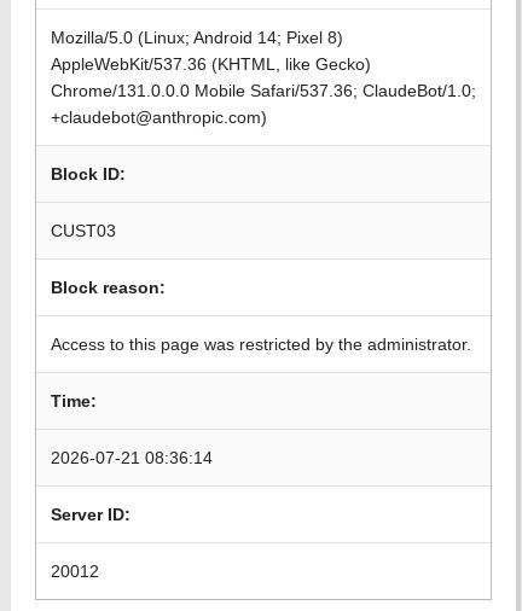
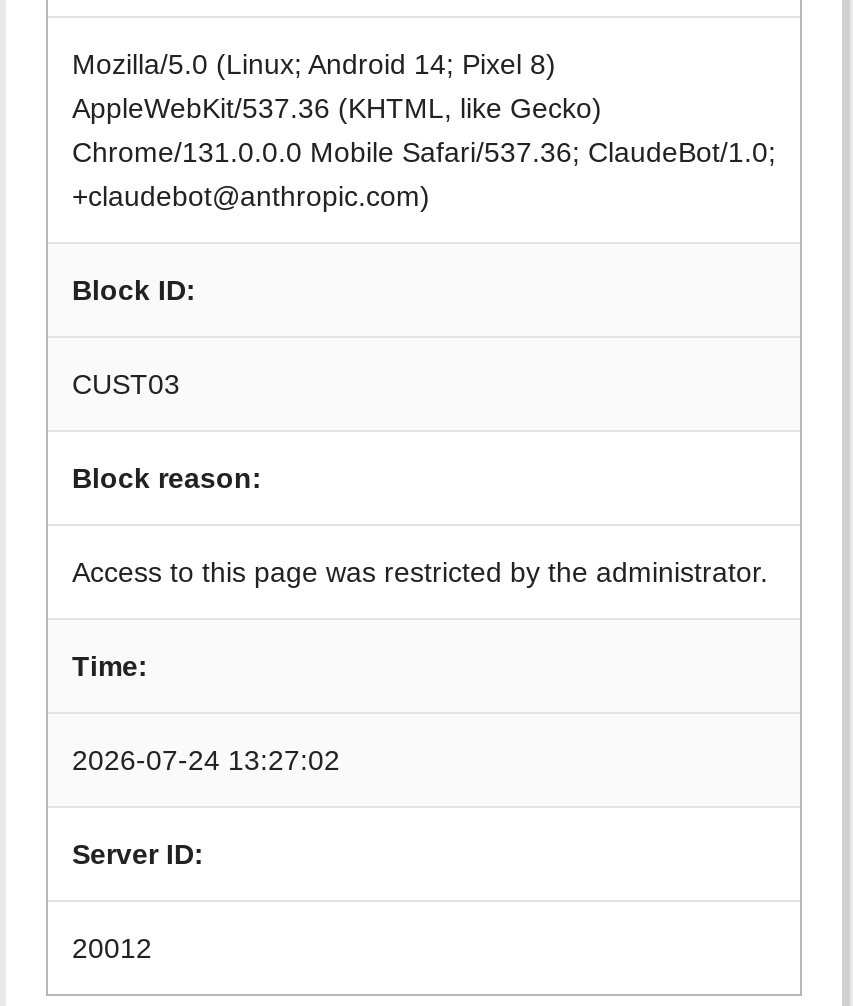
- 2026-07-21 08:36:14
+ 2026-07-24 13:27:02
